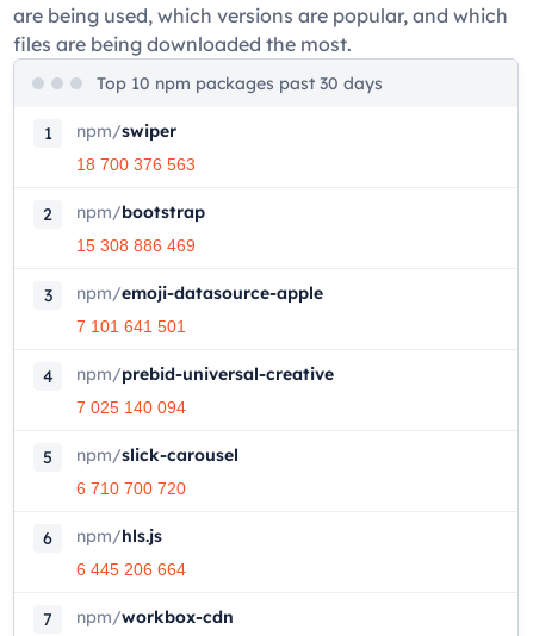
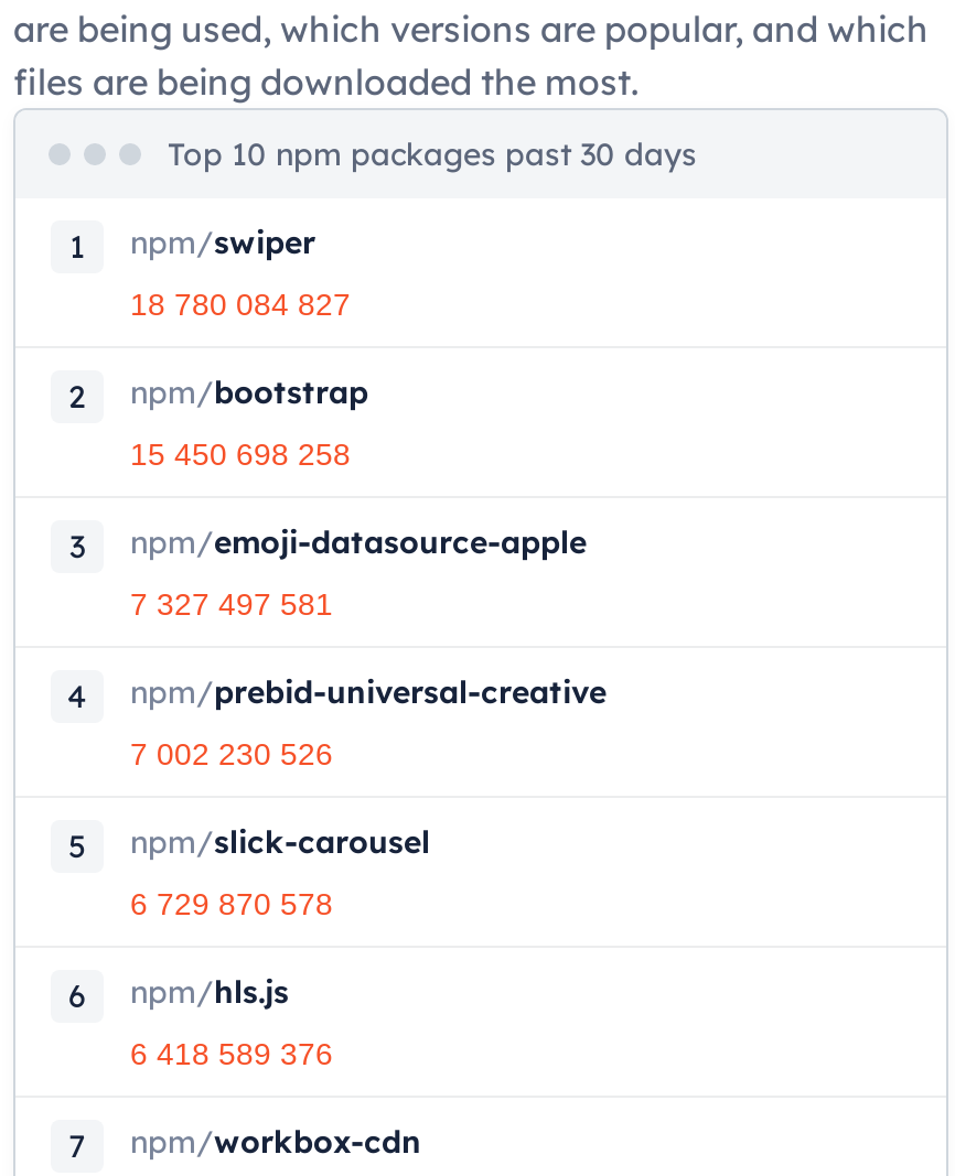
- 18 700 376 563
+ 18 780 084 827

- 15 308 886 469
+ 15 450 698 258

- 7 101 641 501
+ 7 327 497 581

- 7 025 140 094
+ 7 002 230 526

- 6 710 700 720
+ 6 729 870 578

- 6 445 206 664
+ 6 418 589 376
